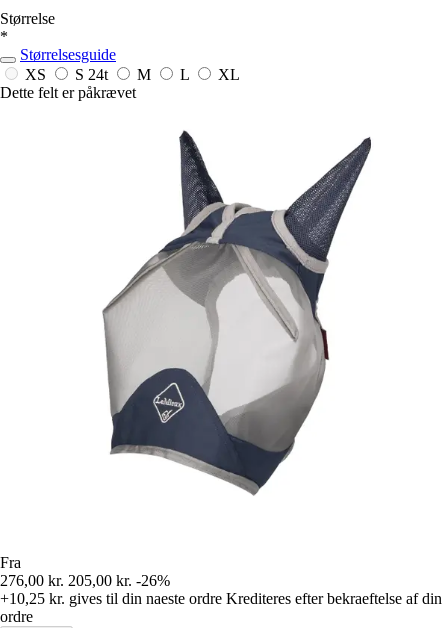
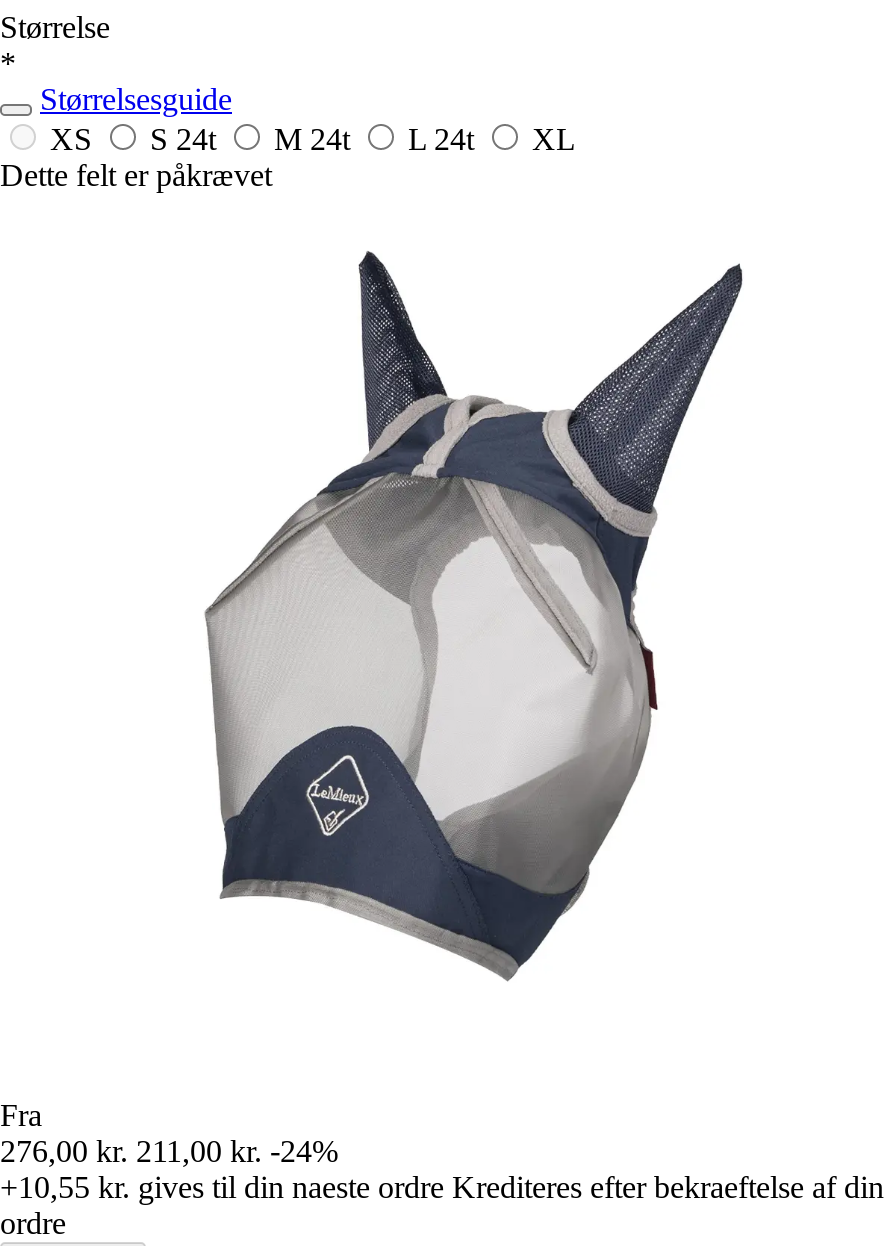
- M
- L
+ M 24t
+ L 24t

- 276,00 kr. 205,00 kr. -26%
+ 276,00 kr. 211,00 kr. -24%

- +10,25 kr. gives til din naeste ordre Krediteres efter bekraeftelse af din
+ +10,55 kr. gives til din naeste ordre Krediteres efter bekraeftelse af din
